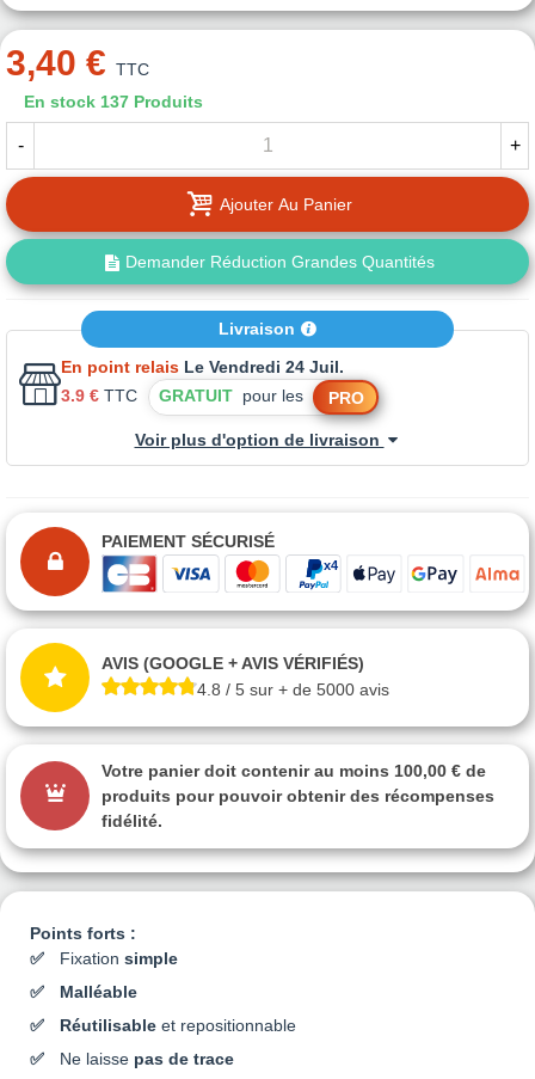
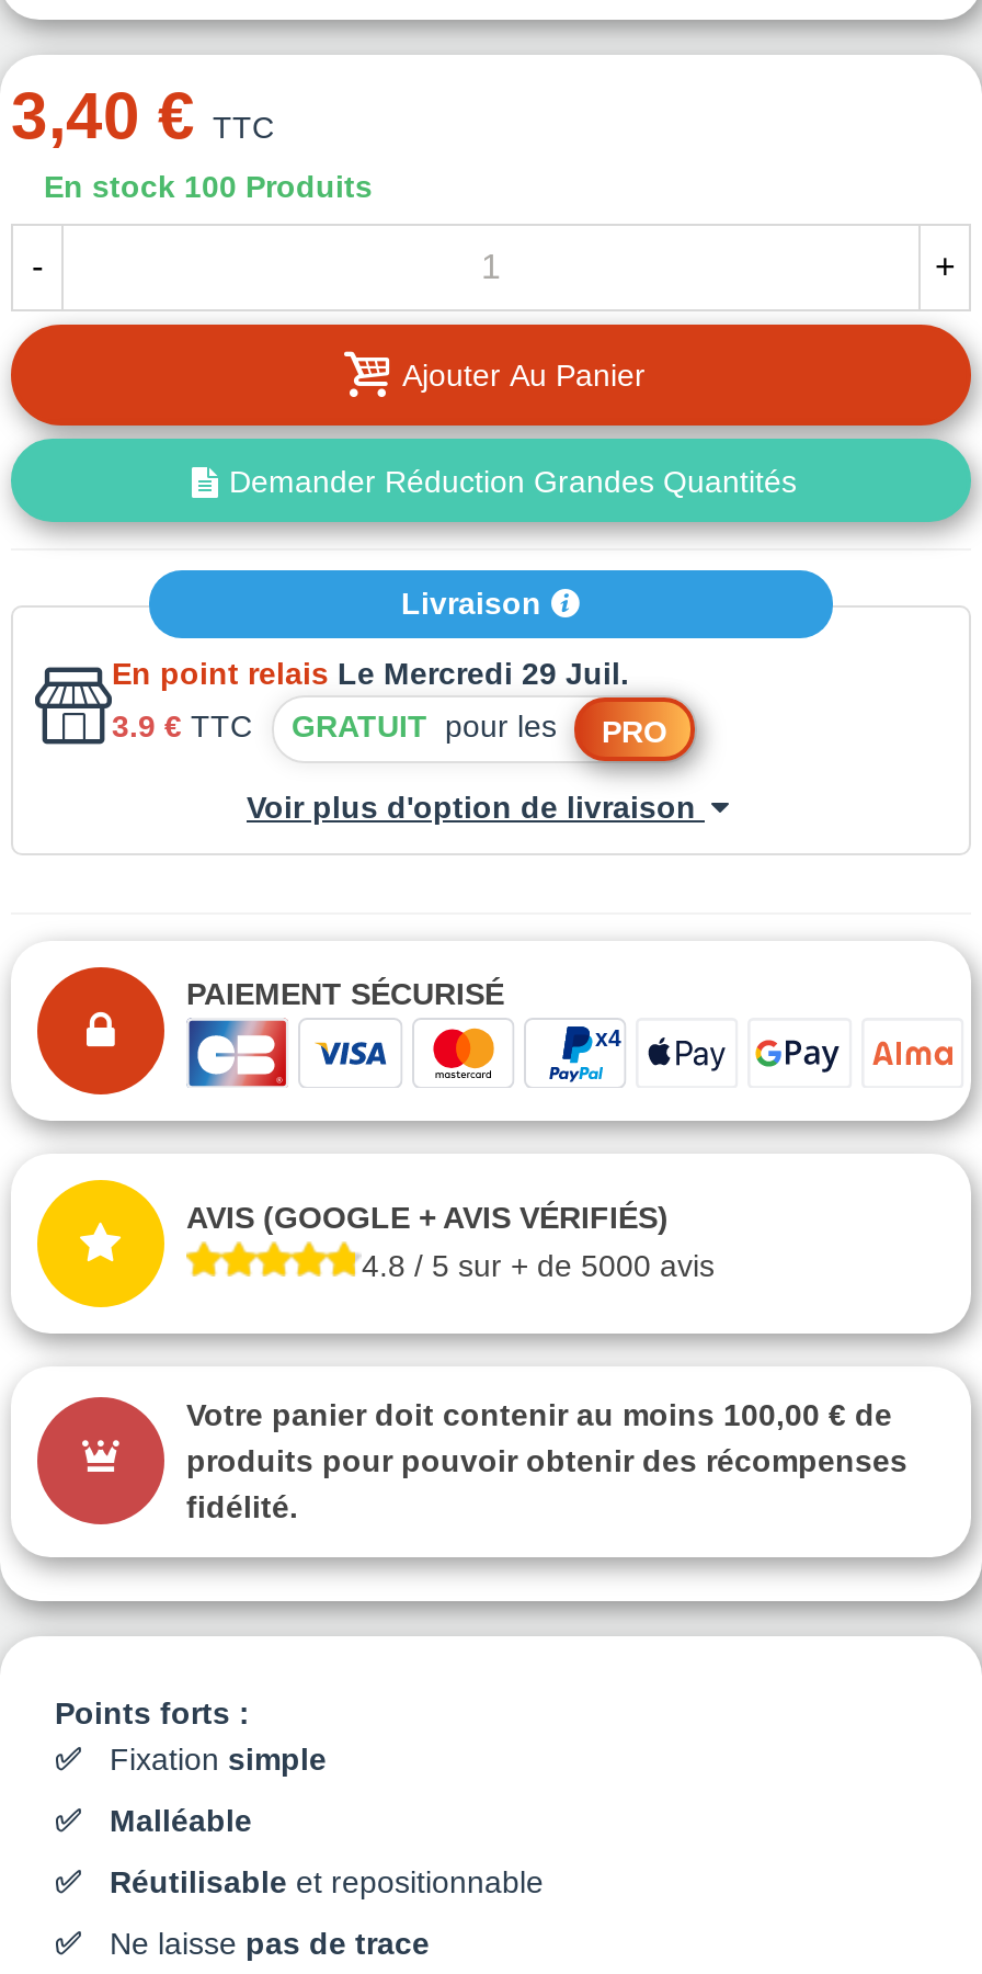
- En stock 137 Produits
+ En stock 100 Produits

- En point relais Le Vendredi 24 Juil.
+ En point relais Le Mercredi 29 Juil.
